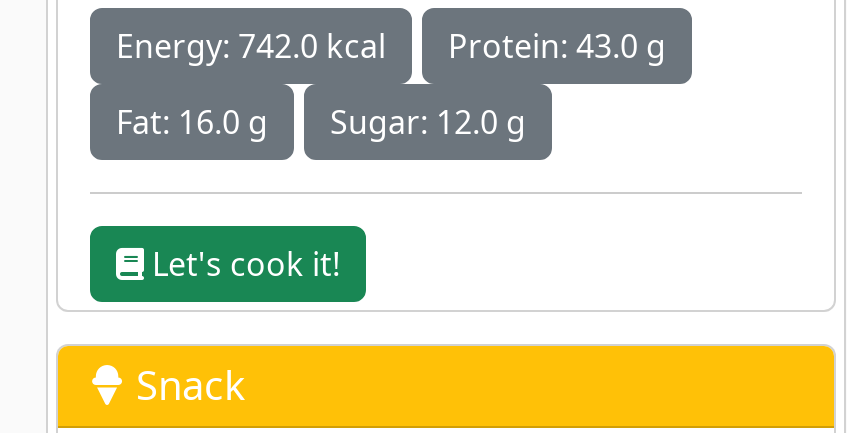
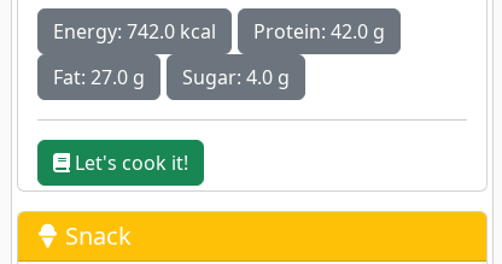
- Energy: 742.0 kcal Protein: 43.0 g
+ Energy: 742.0 kcal Protein: 42.0 g

- Fat: 16.0 g
+ Fat: 27.0 g

- Sugar: 12.0 g
+ Sugar: 4.0 g
